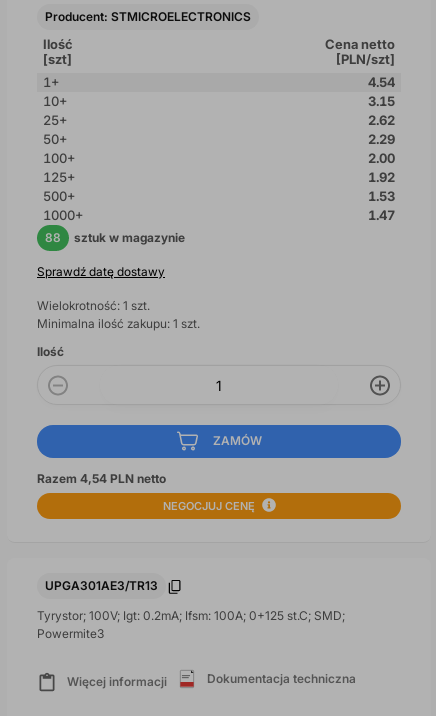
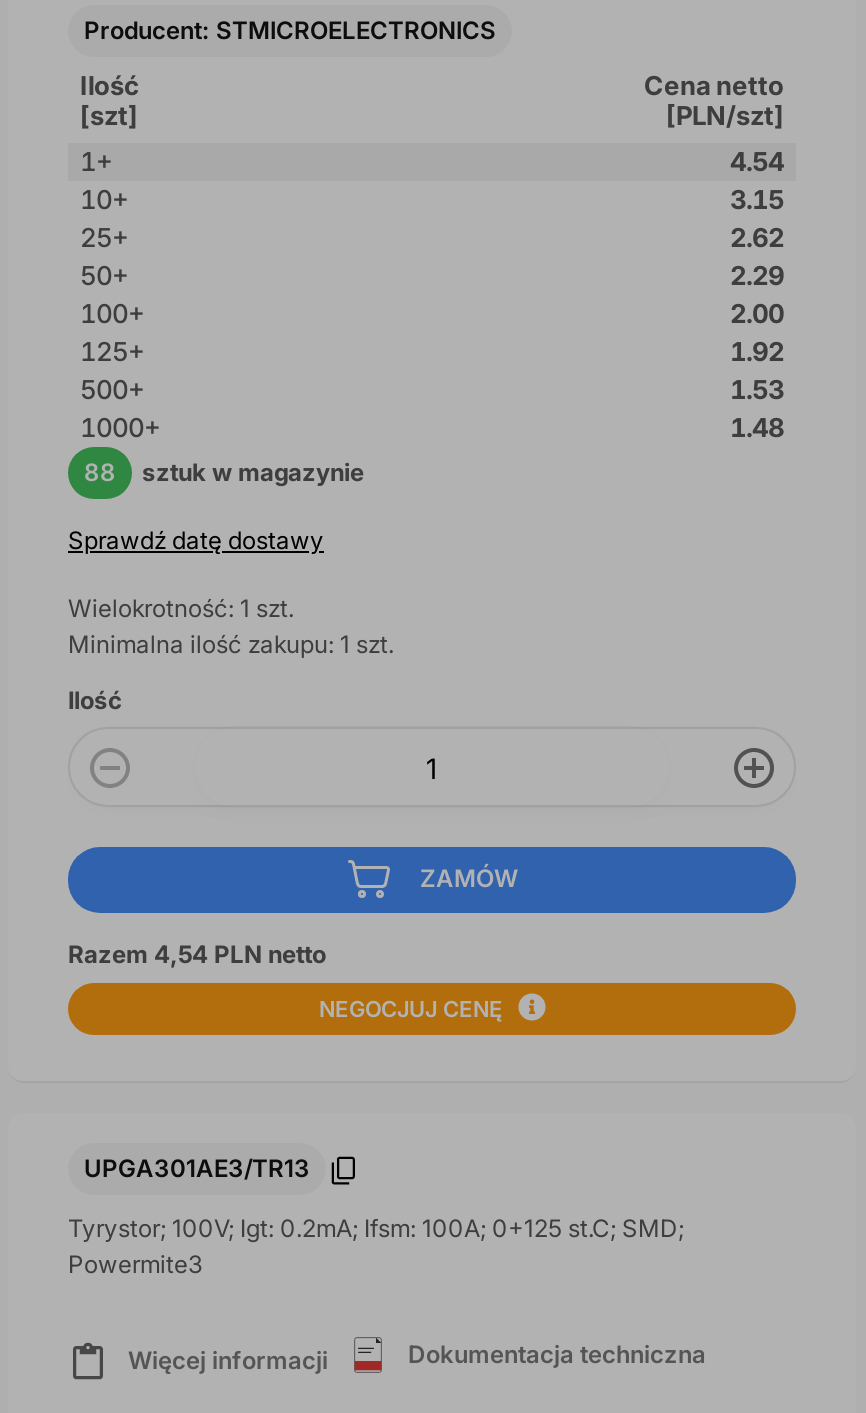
- 1.47
+ 1.48
